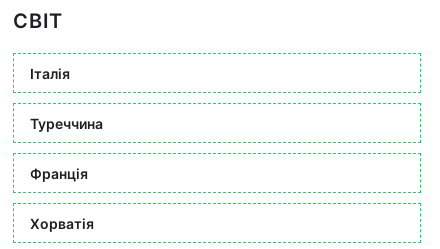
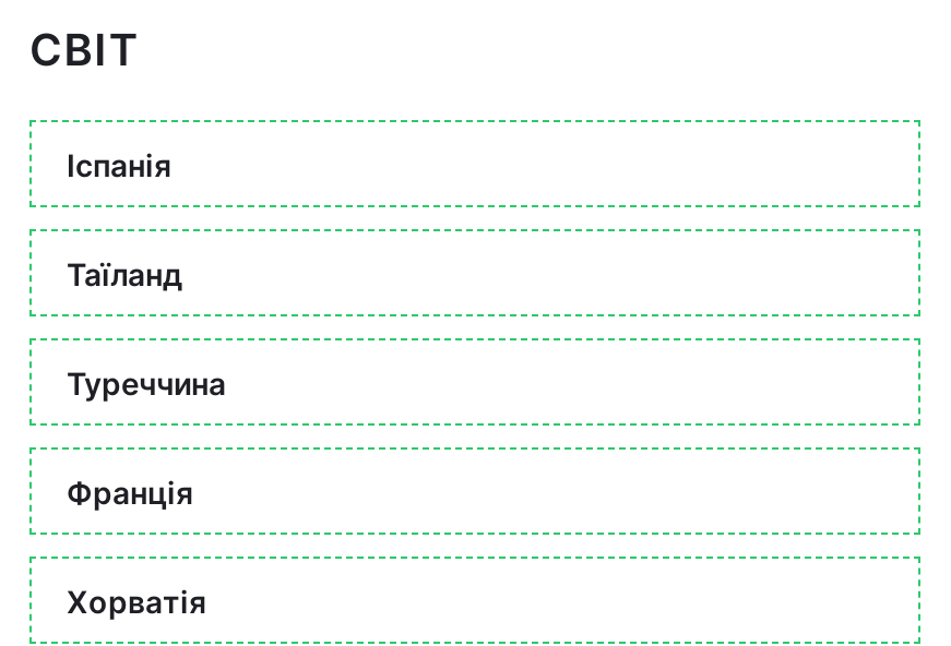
- Італія
+ Іспанія
+ Таїланд
